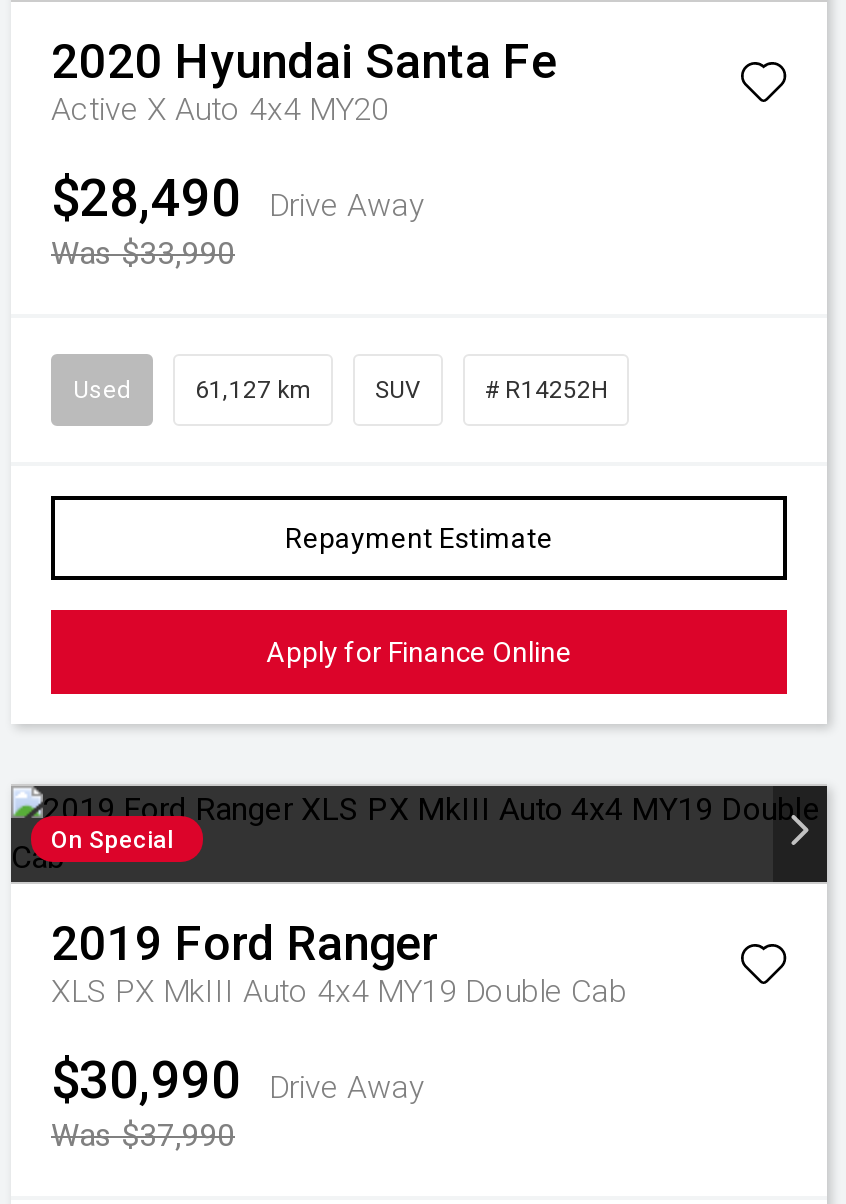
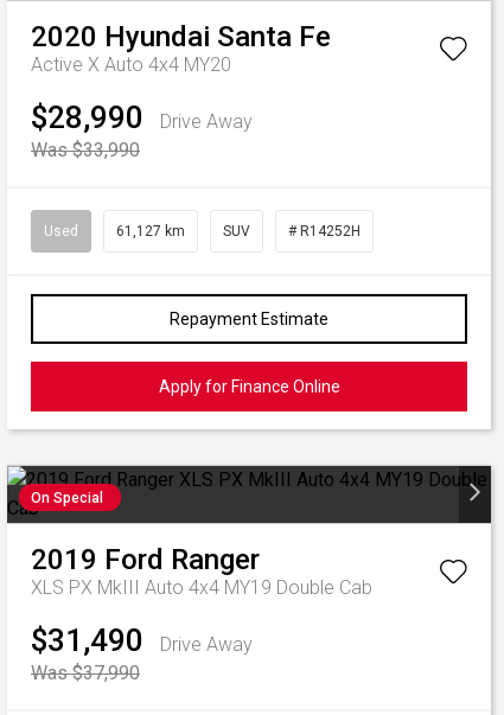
- $28,490 Drive Away
+ $28,990 Drive Away

- $30,990 Drive Away
+ $31,490 Drive Away
